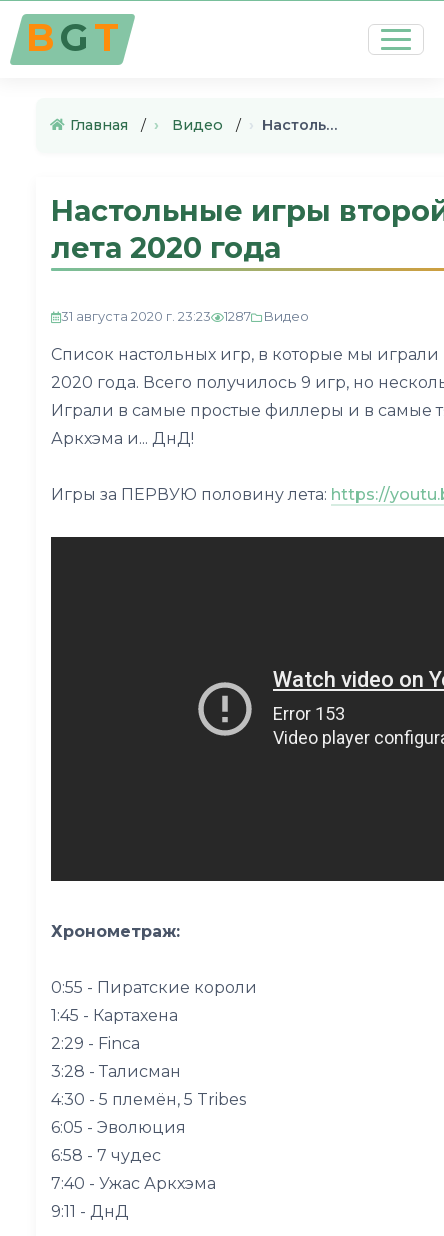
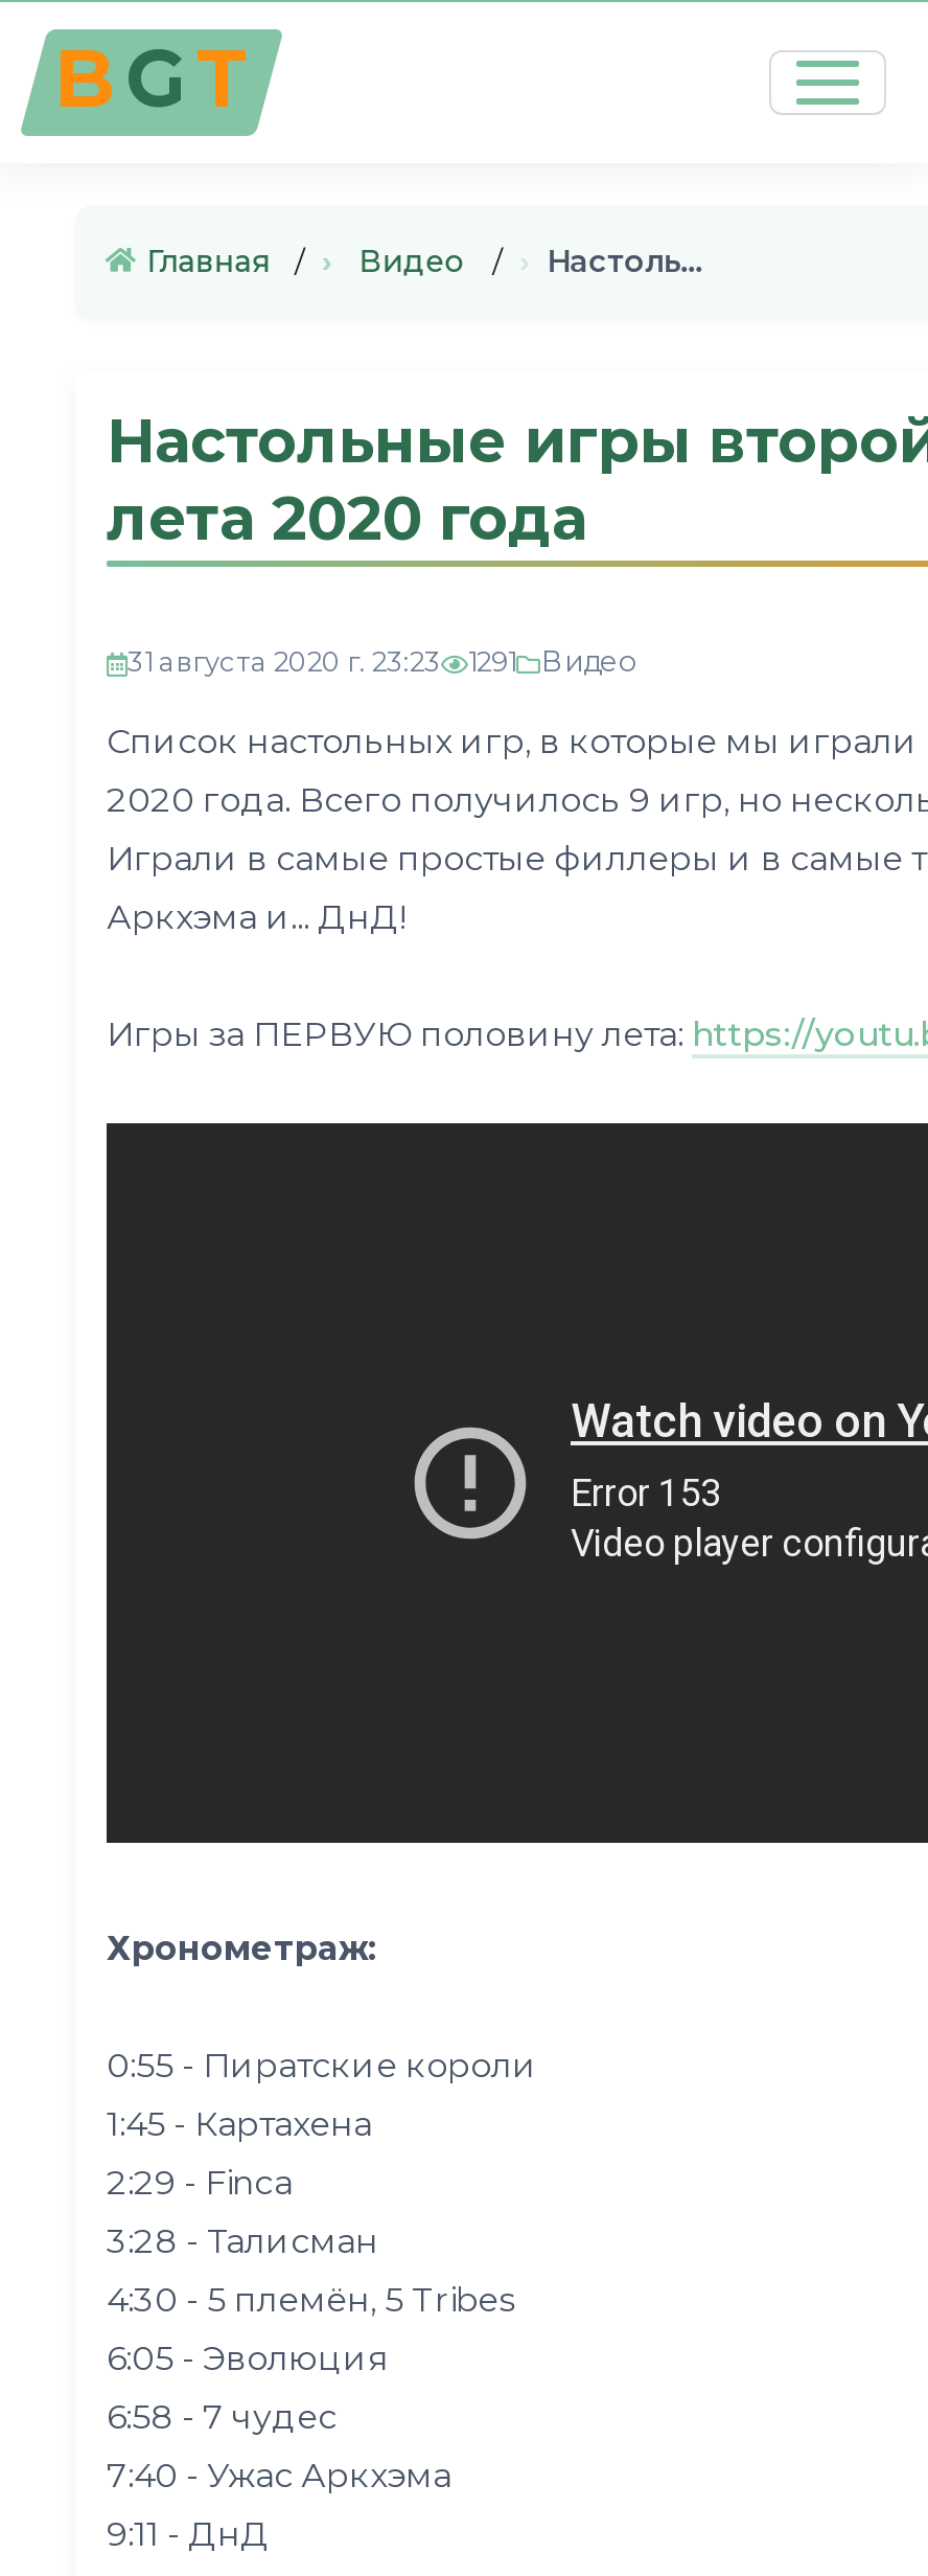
- 1287
+ 1291
